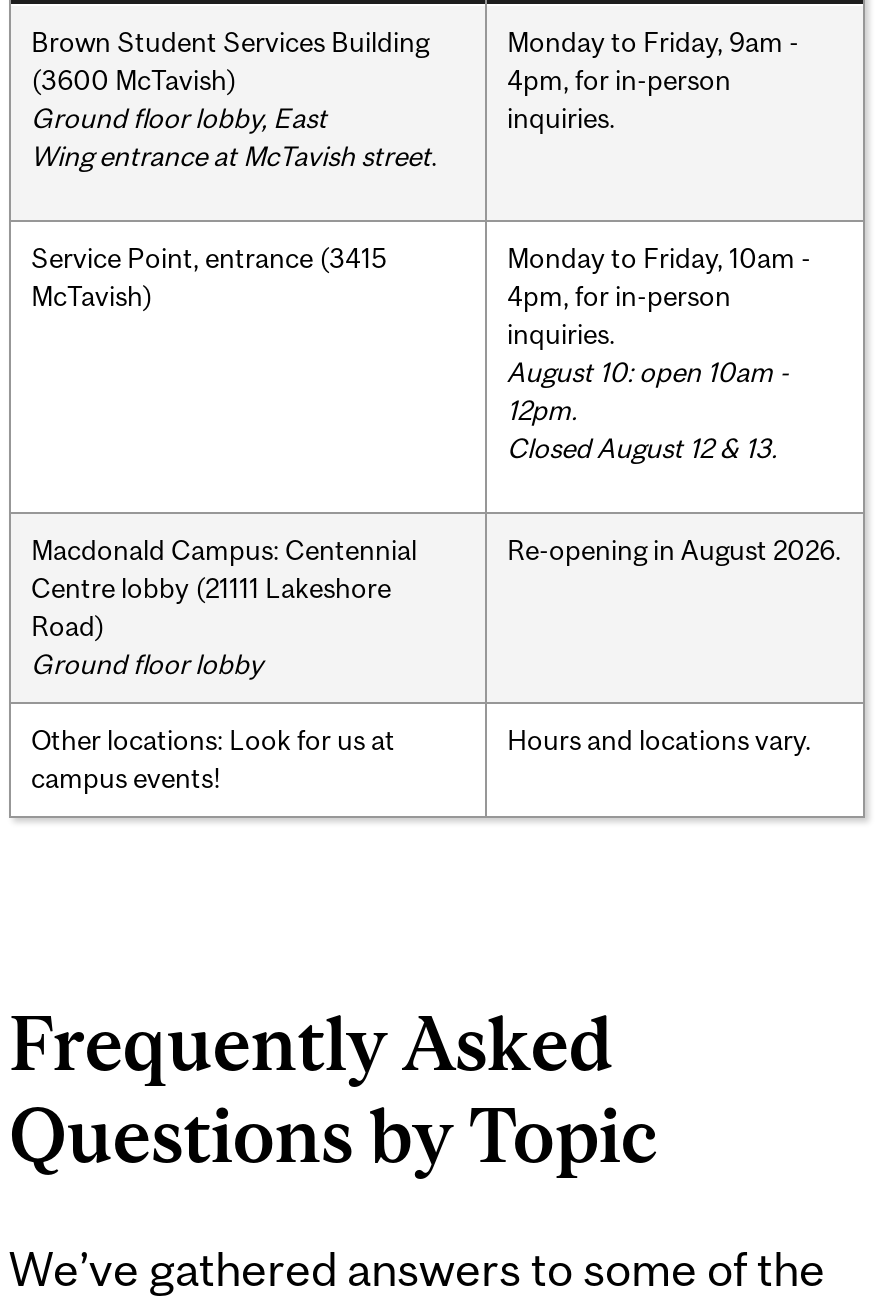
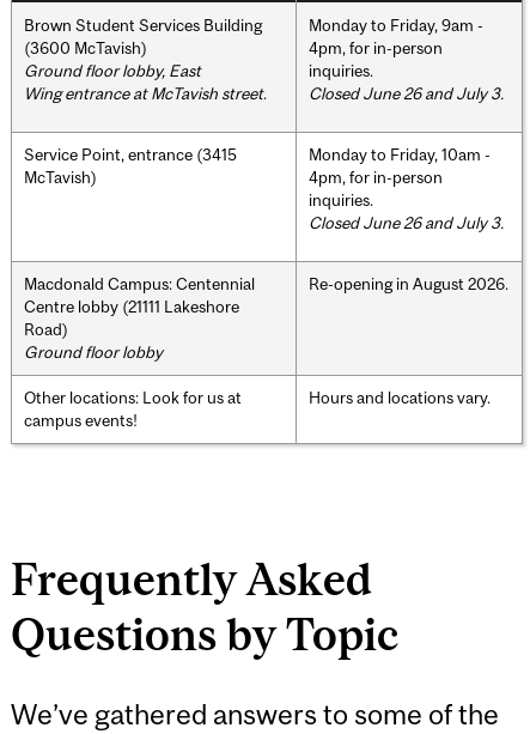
+ Closed June 26 and July 3.

- August 10: open 10am -
- 12pm.
- Closed August 12 & 13.
+ Closed June 26 and July 3.
